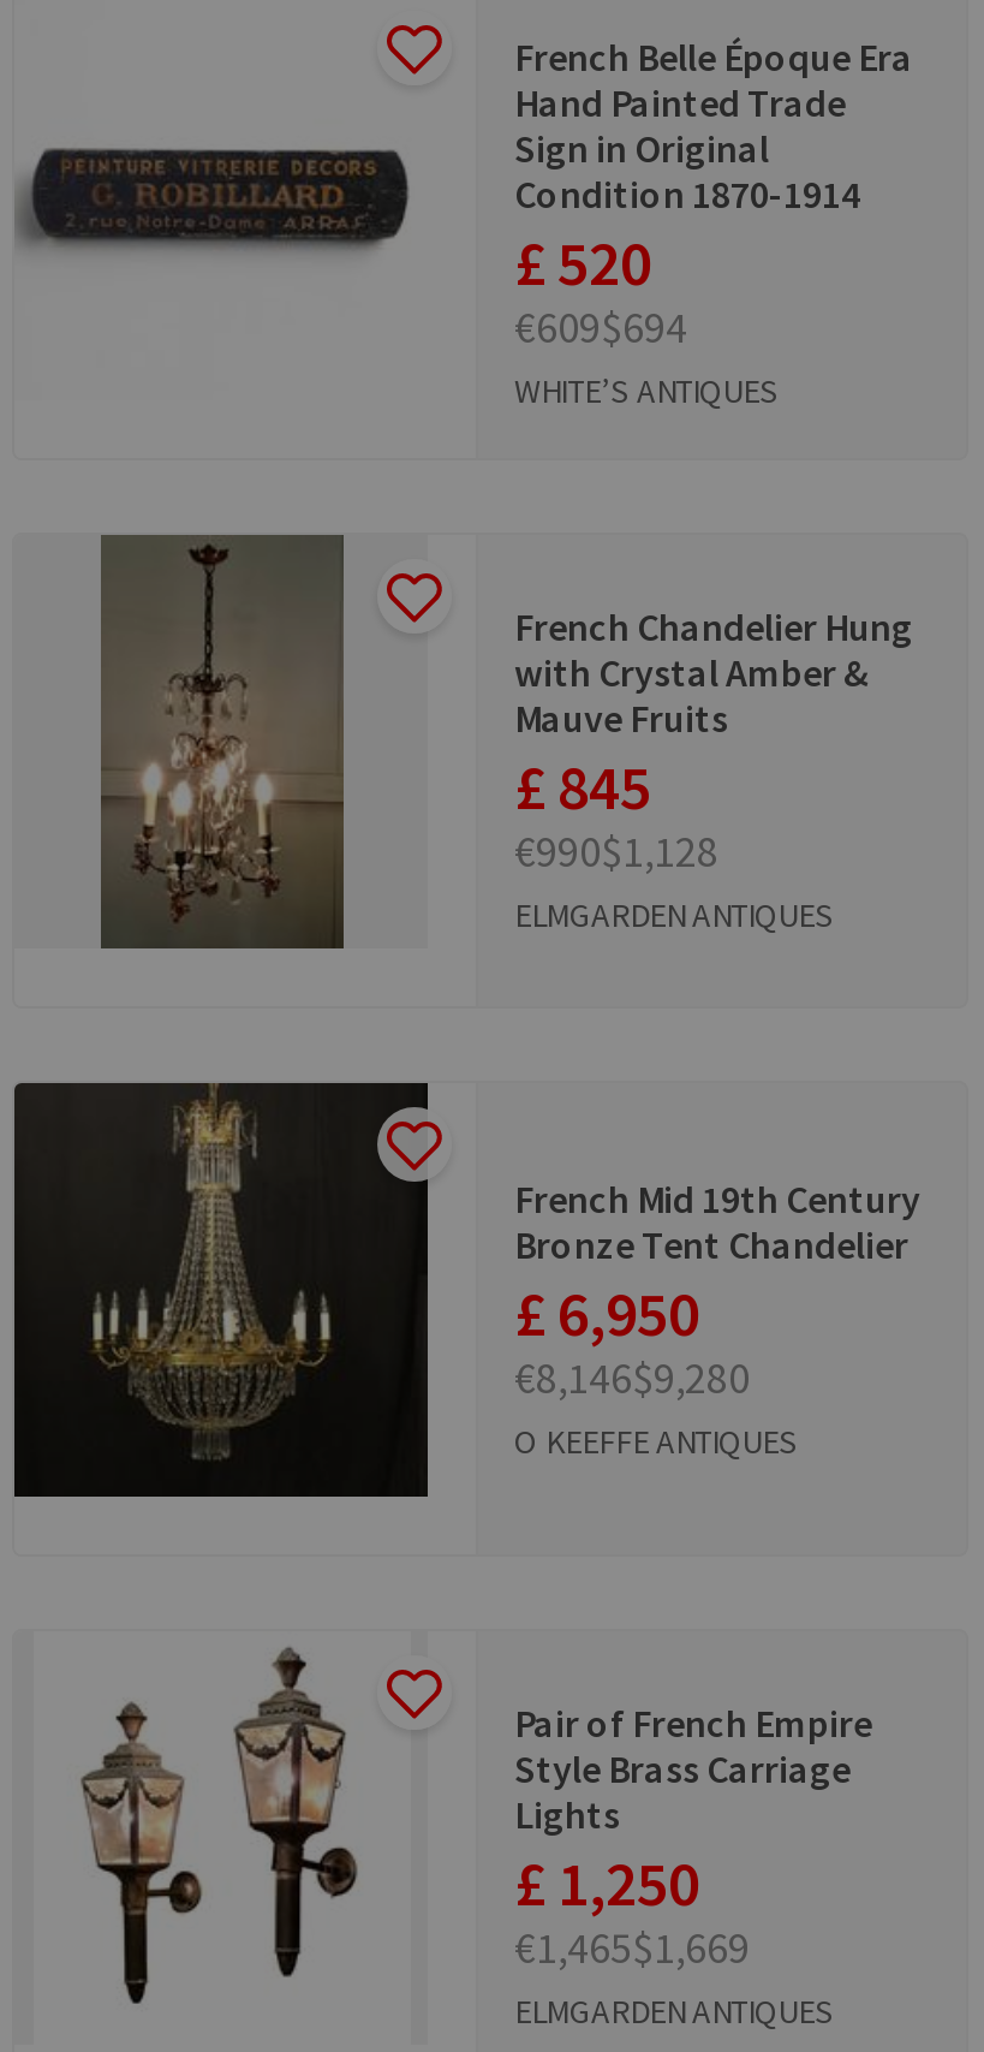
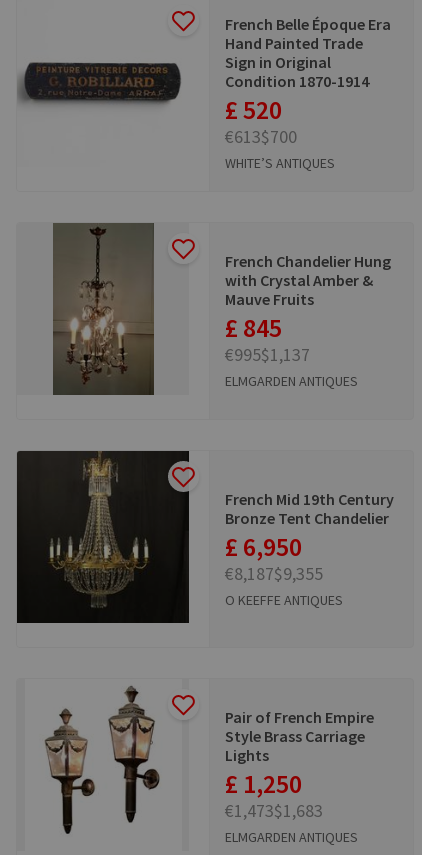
- €609$694
+ €613$700

- €990$1,128
+ €995$1,137

- €8,146$9,280
+ €8,187$9,355

- €1,465$1,669
+ €1,473$1,683
